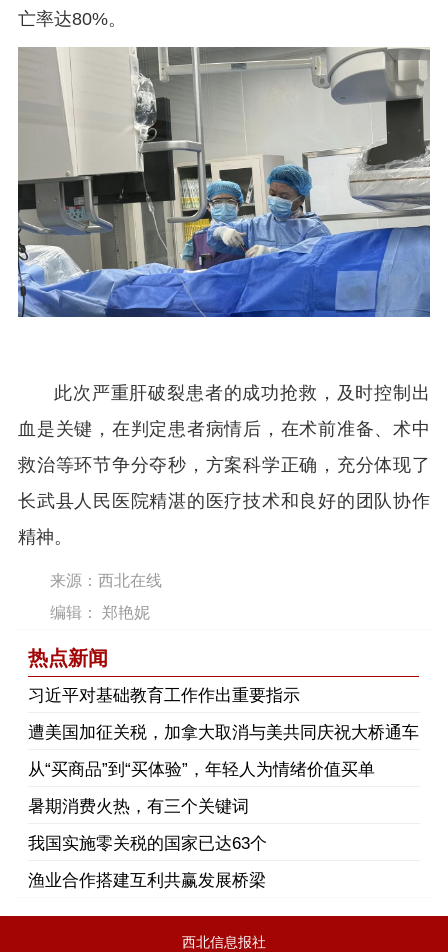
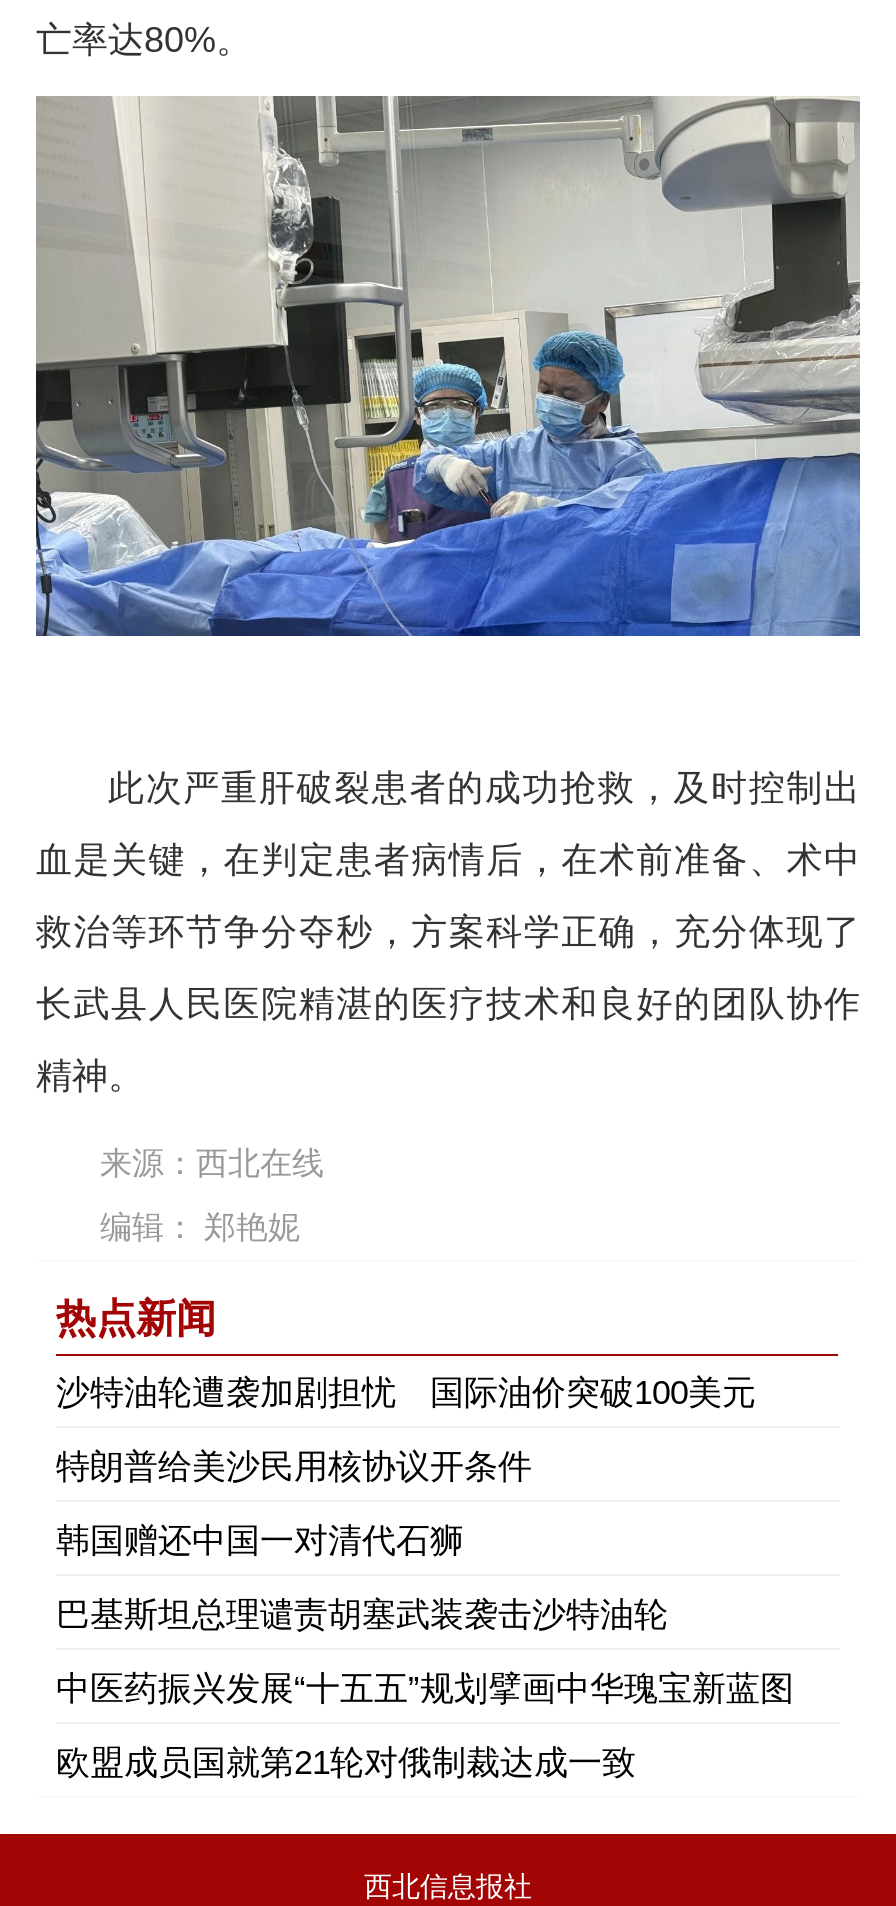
- 习近平对基础教育工作作出重要指示
+ 沙特油轮遭袭加剧担忧 国际油价突破100美元

- 遭美国加征关税，加拿大取消与美共同庆祝大桥通车
+ 特朗普给美沙民用核协议开条件

- 从“买商品”到“买体验”，年轻人为情绪价值买单
+ 韩国赠还中国一对清代石狮

- 暑期消费火热，有三个关键词
+ 巴基斯坦总理谴责胡塞武装袭击沙特油轮

- 我国实施零关税的国家已达63个
+ 中医药振兴发展“十五五”规划擘画中华瑰宝新蓝图

- 渔业合作搭建互利共赢发展桥梁
+ 欧盟成员国就第21轮对俄制裁达成一致
